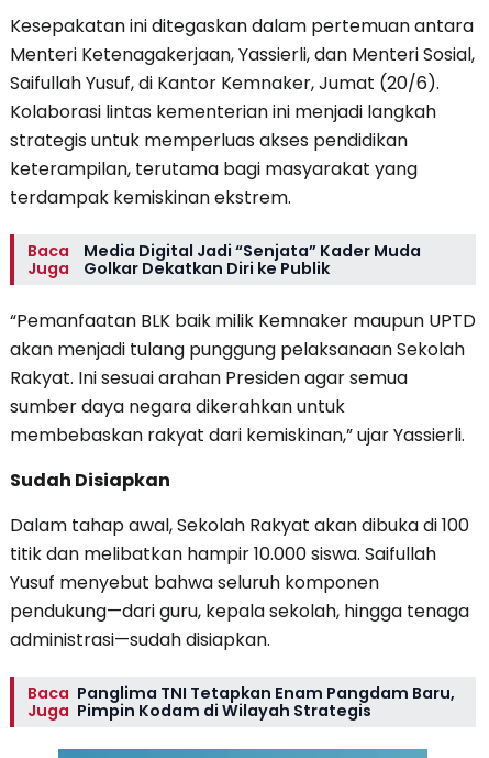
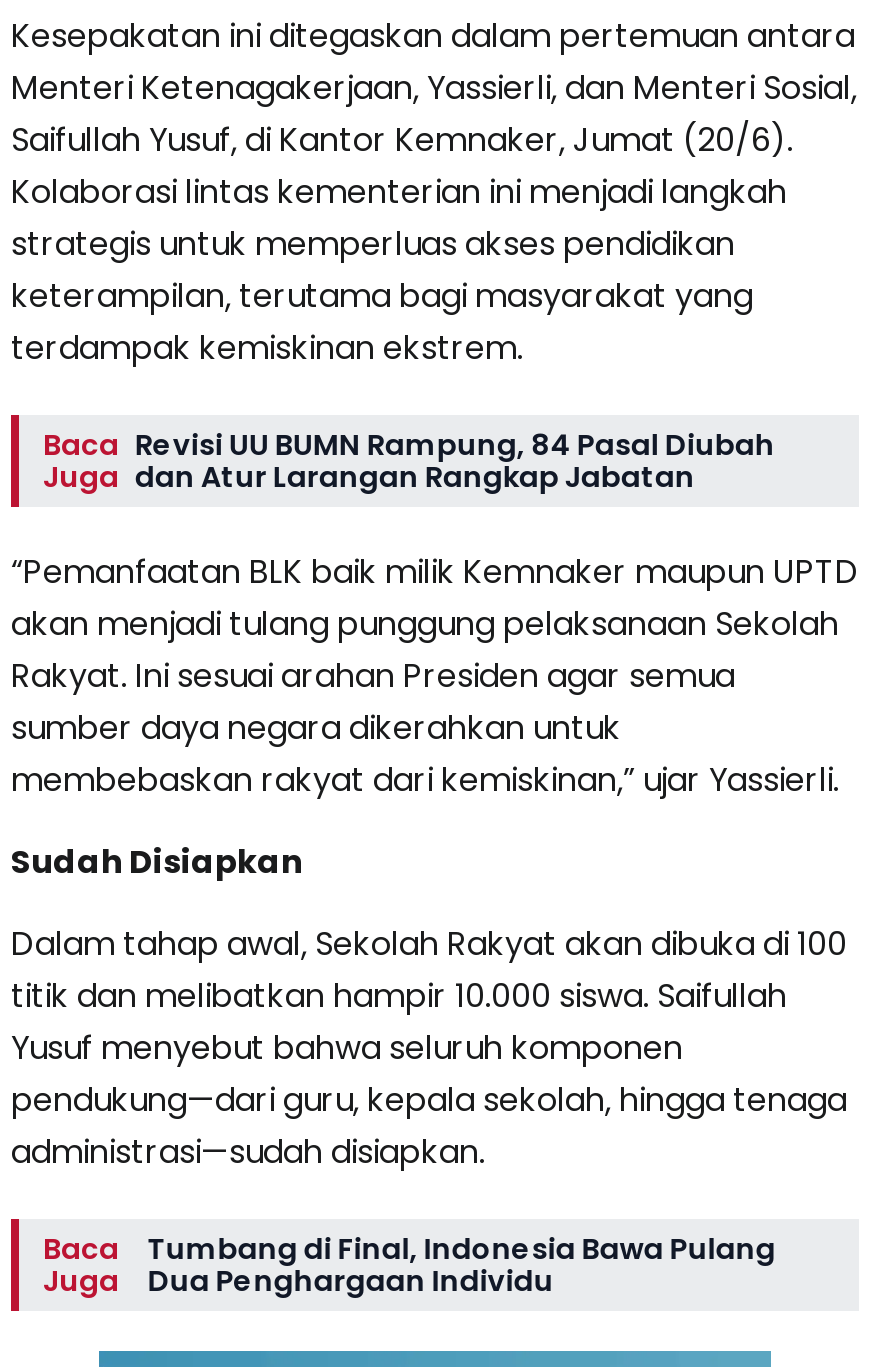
- Media Digital Jadi “Senjata” Kader Muda
- Golkar Dekatkan Diri ke Publik
+ Revisi UU BUMN Rampung, 84 Pasal Diubah
+ dan Atur Larangan Rangkap Jabatan

- Panglima TNI Tetapkan Enam Pangdam Baru,
- Pimpin Kodam di Wilayah Strategis
+ Tumbang di Final, Indonesia Bawa Pulang
+ Dua Penghargaan Individu
